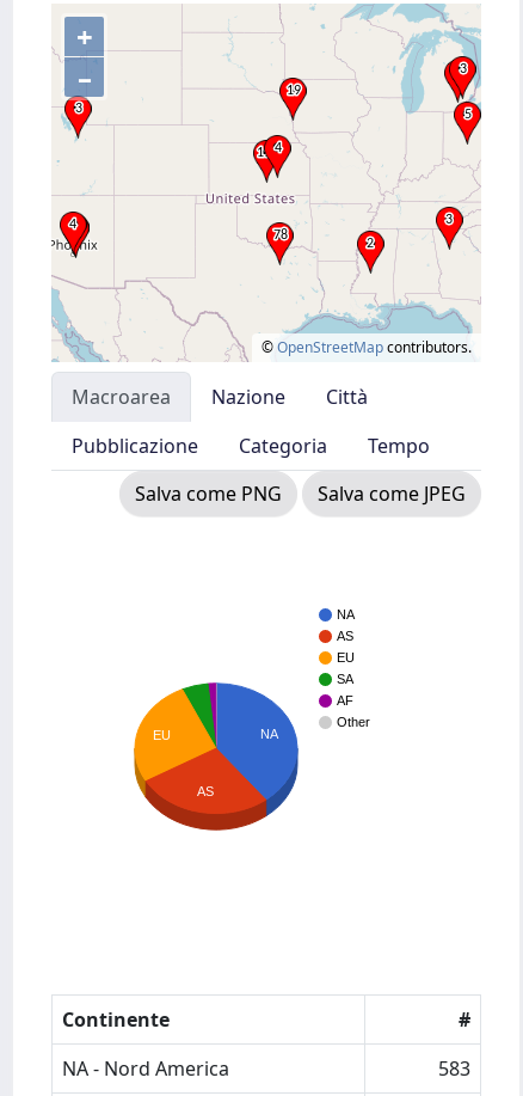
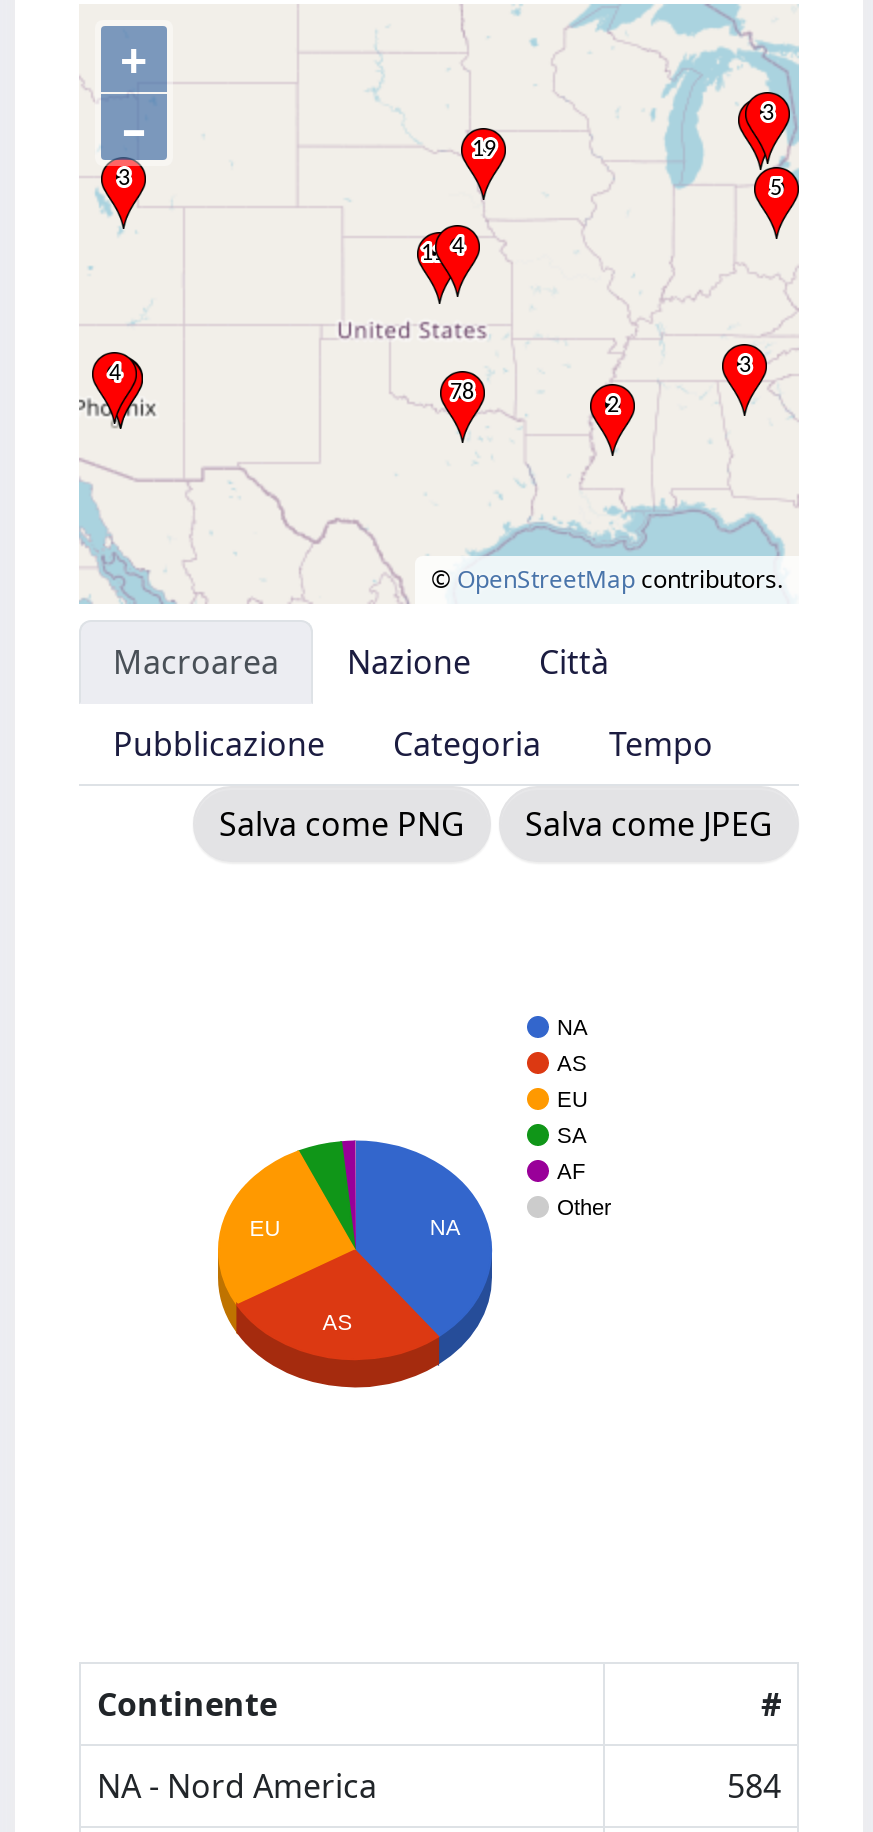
- 583
+ 584
